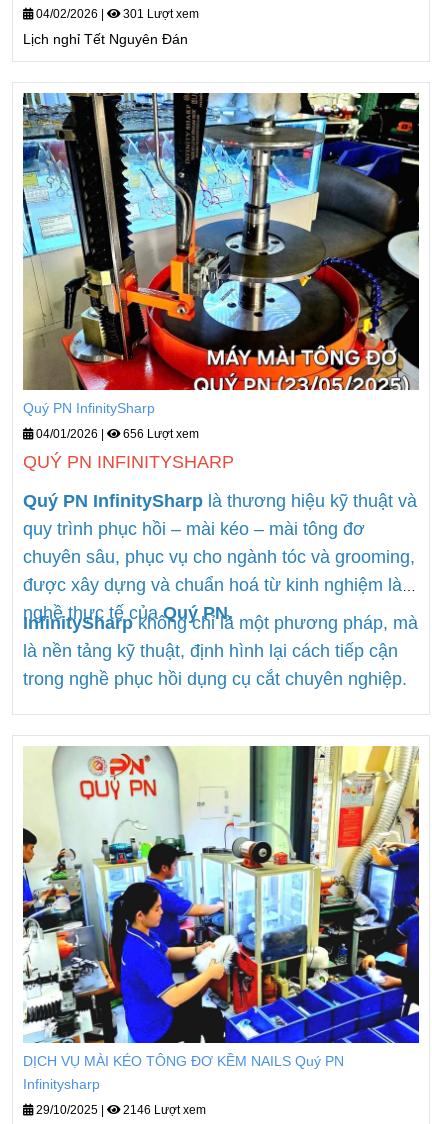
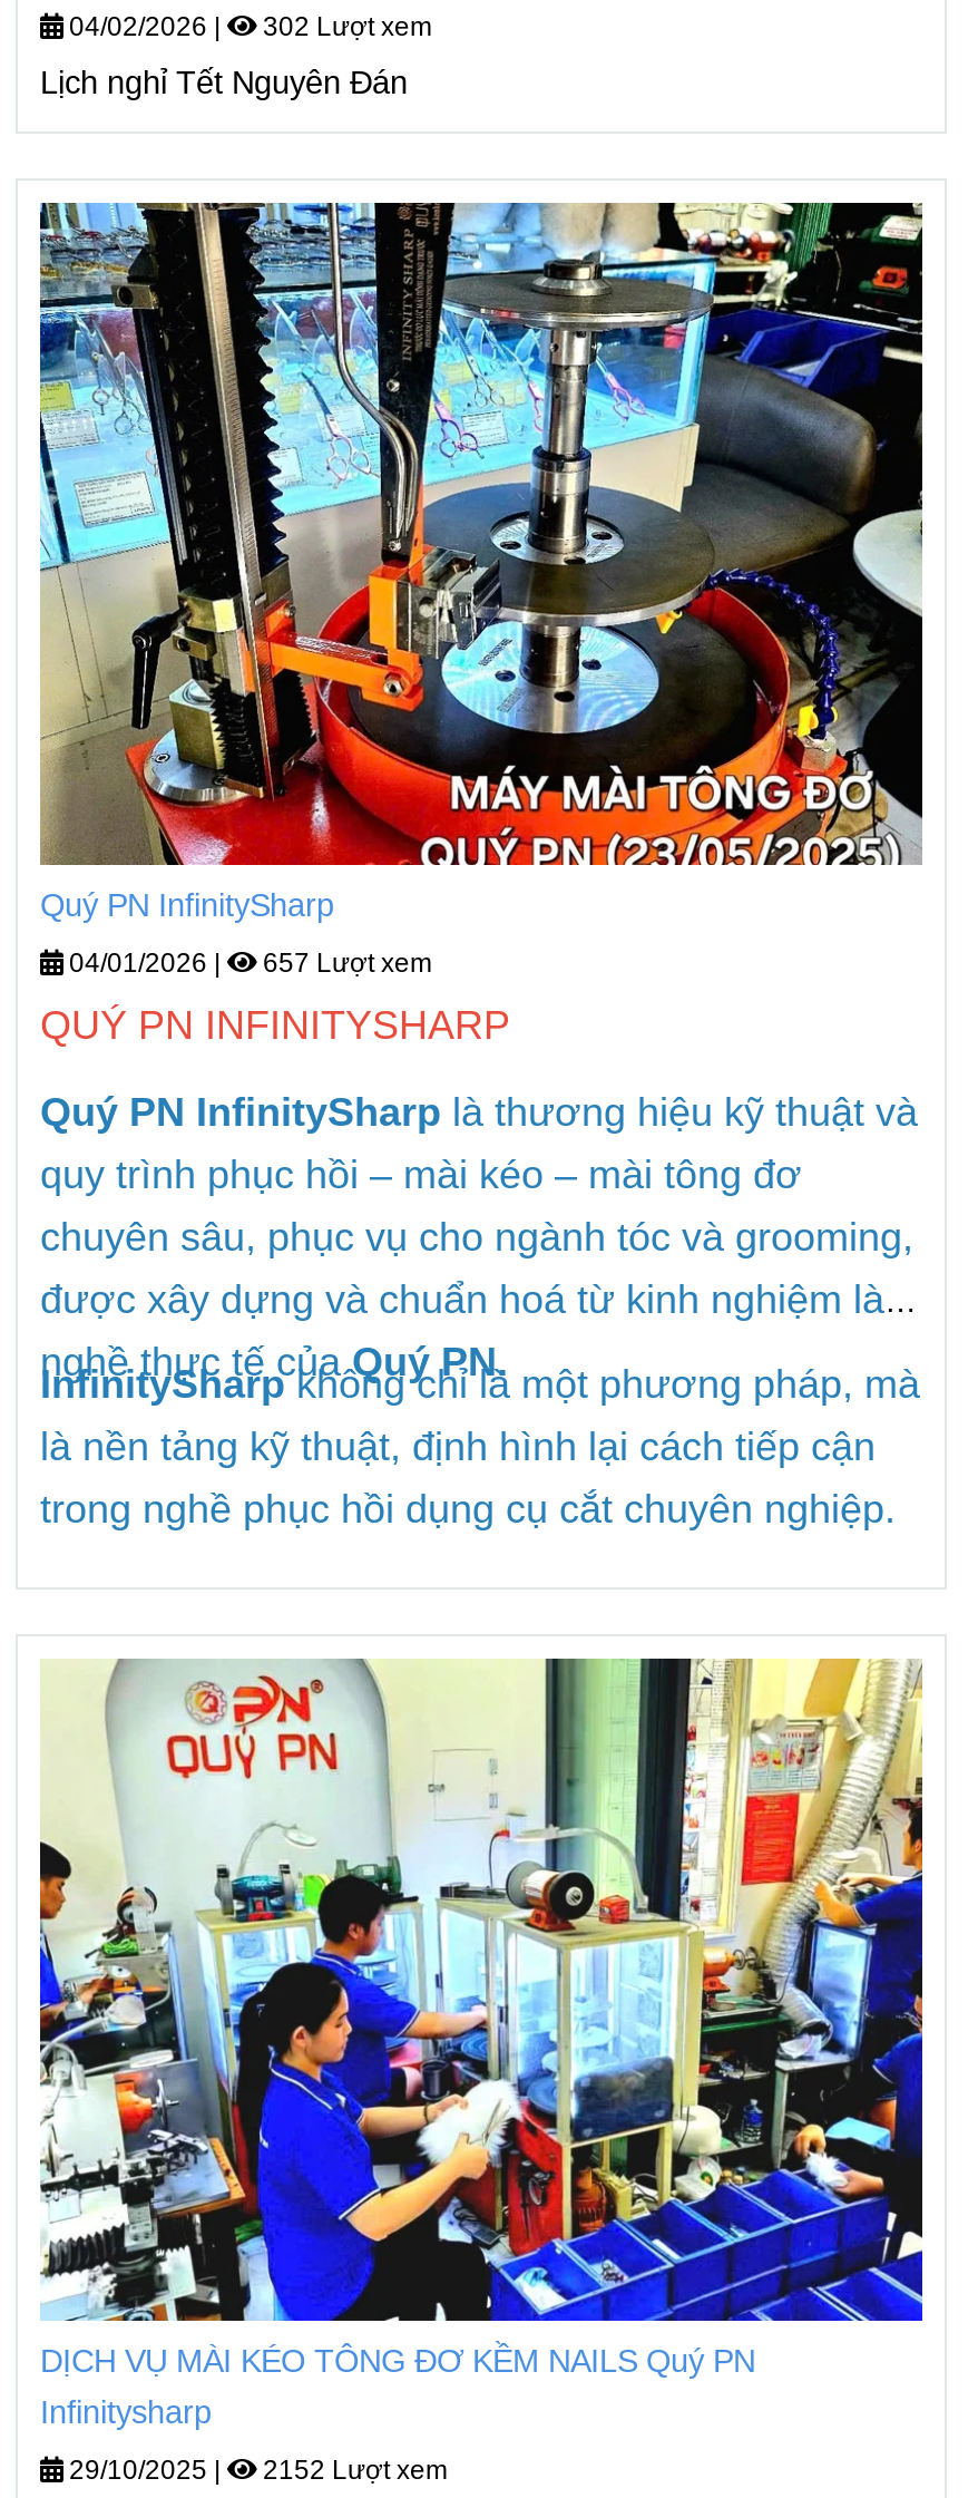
- 301 Lượt xem
+ 302 Lượt xem

- 656 Lượt xem
+ 657 Lượt xem

- 2146 Lượt xem
+ 2152 Lượt xem
